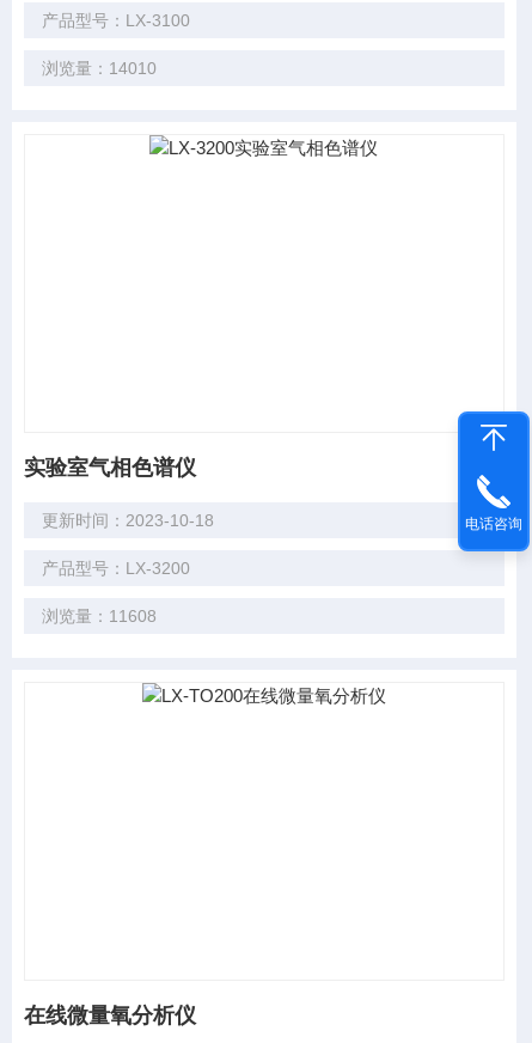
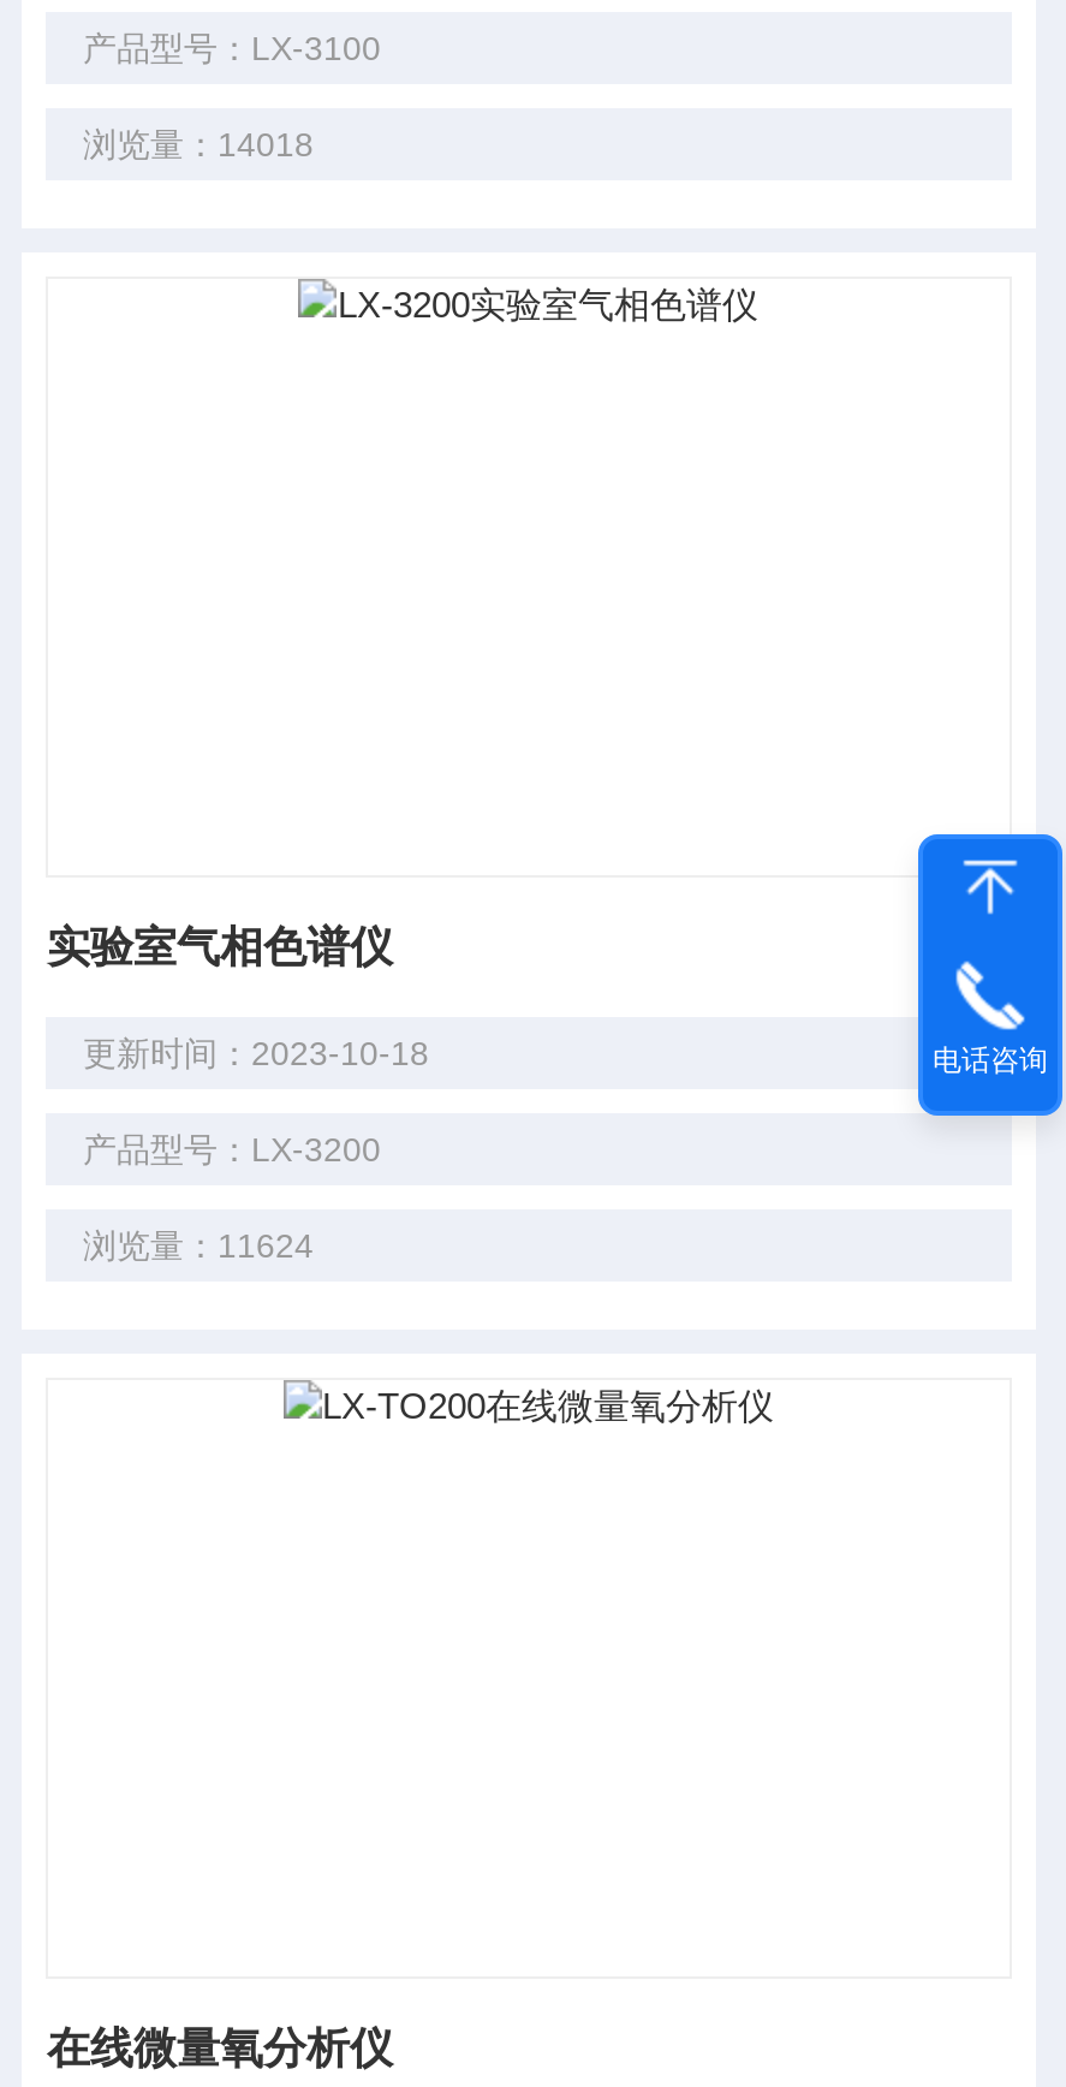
- 浏览量：14010
+ 浏览量：14018

- 浏览量：11608
+ 浏览量：11624
